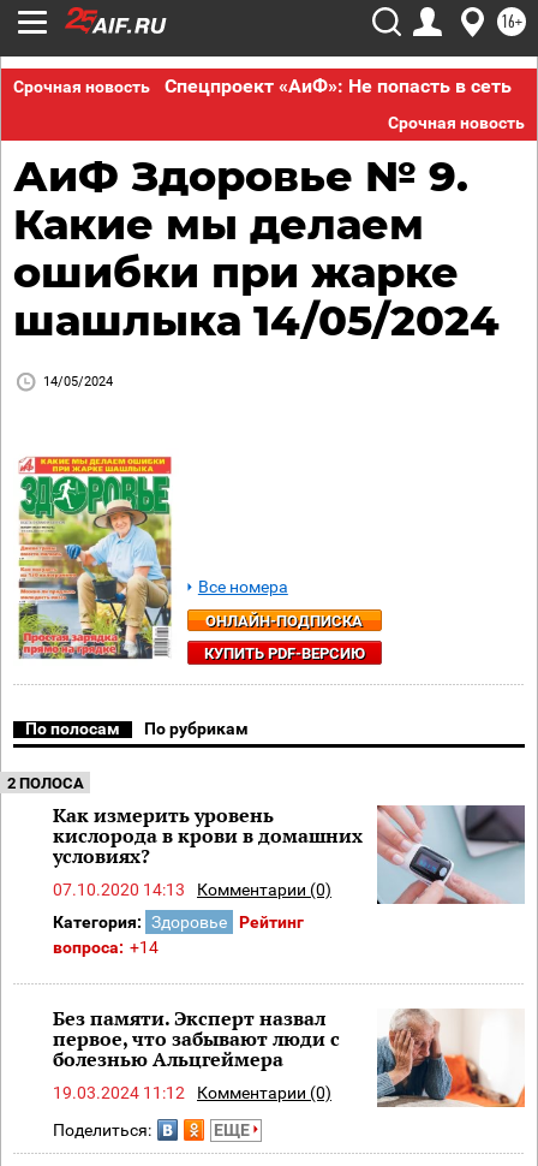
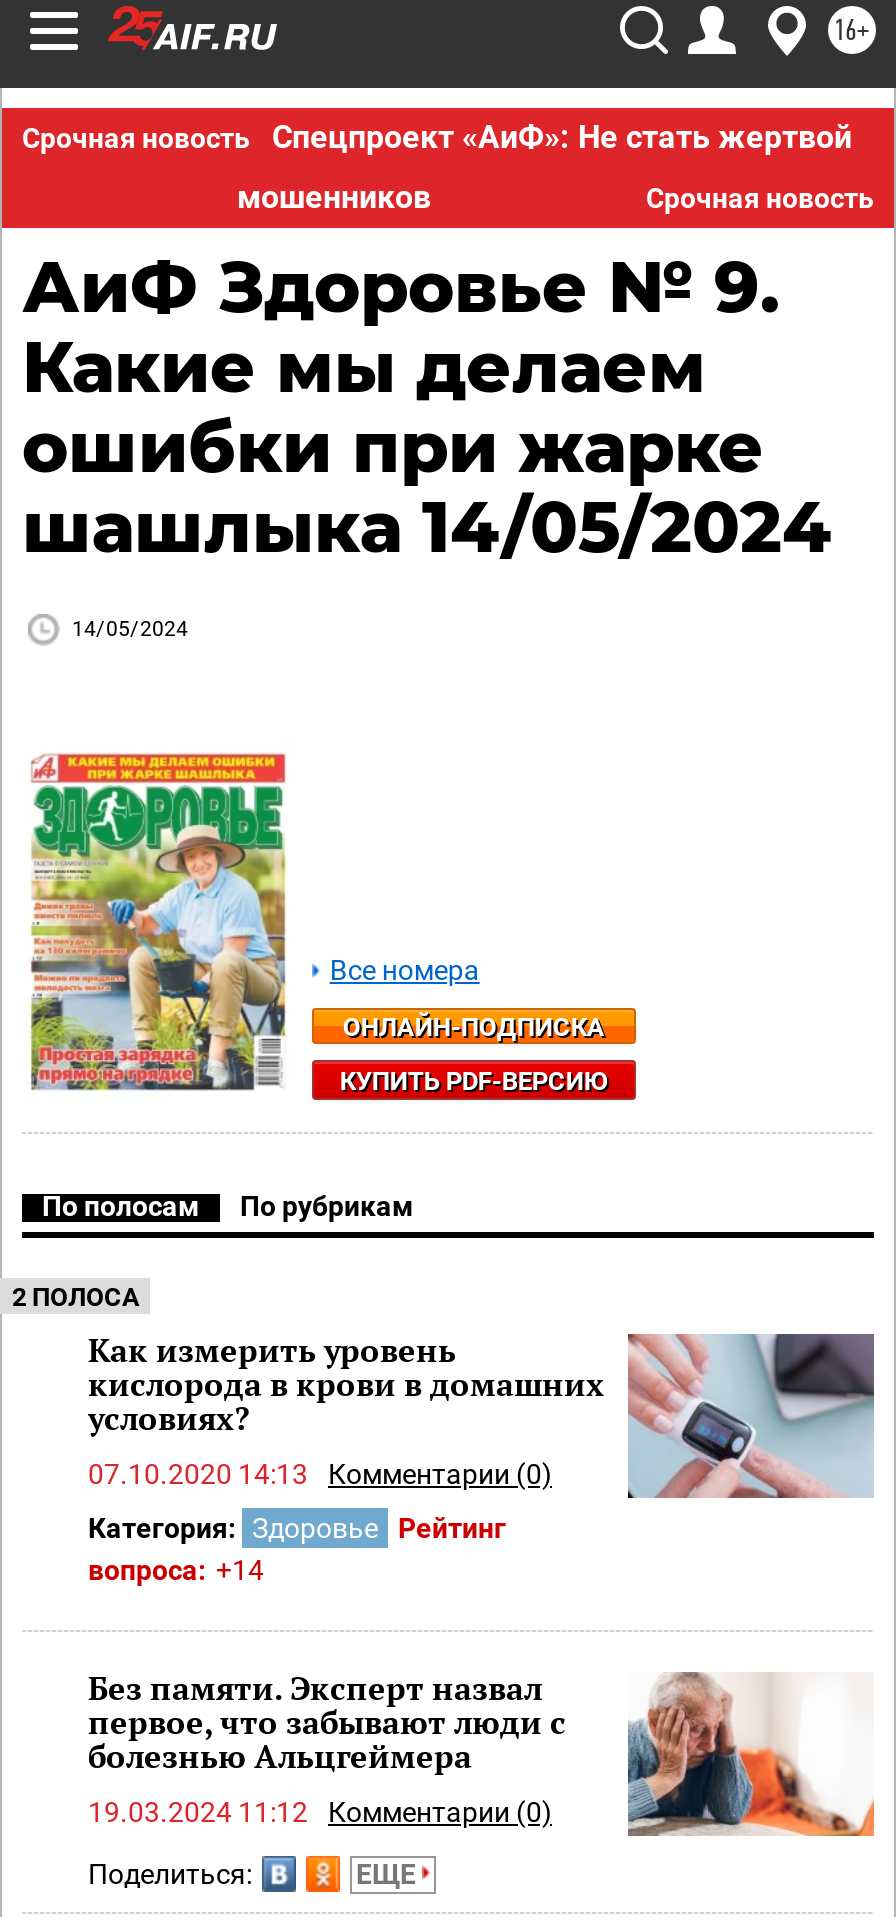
- Спецпроект «АиФ»: Не попасть в сеть
+ Спецпроект «АиФ»: Не стать жертвой
+ мошенников
